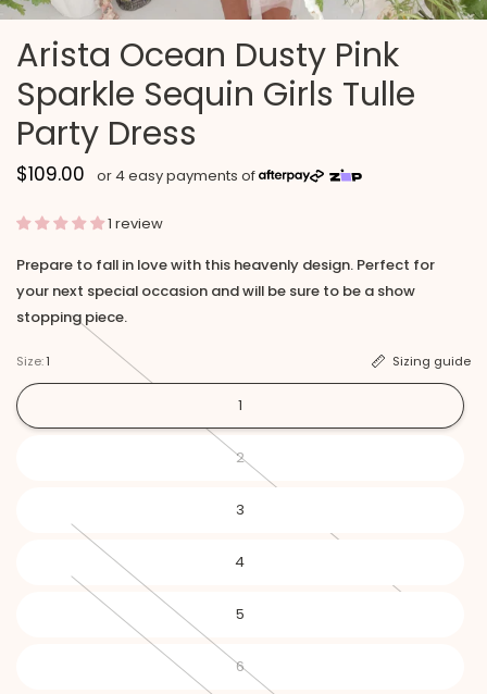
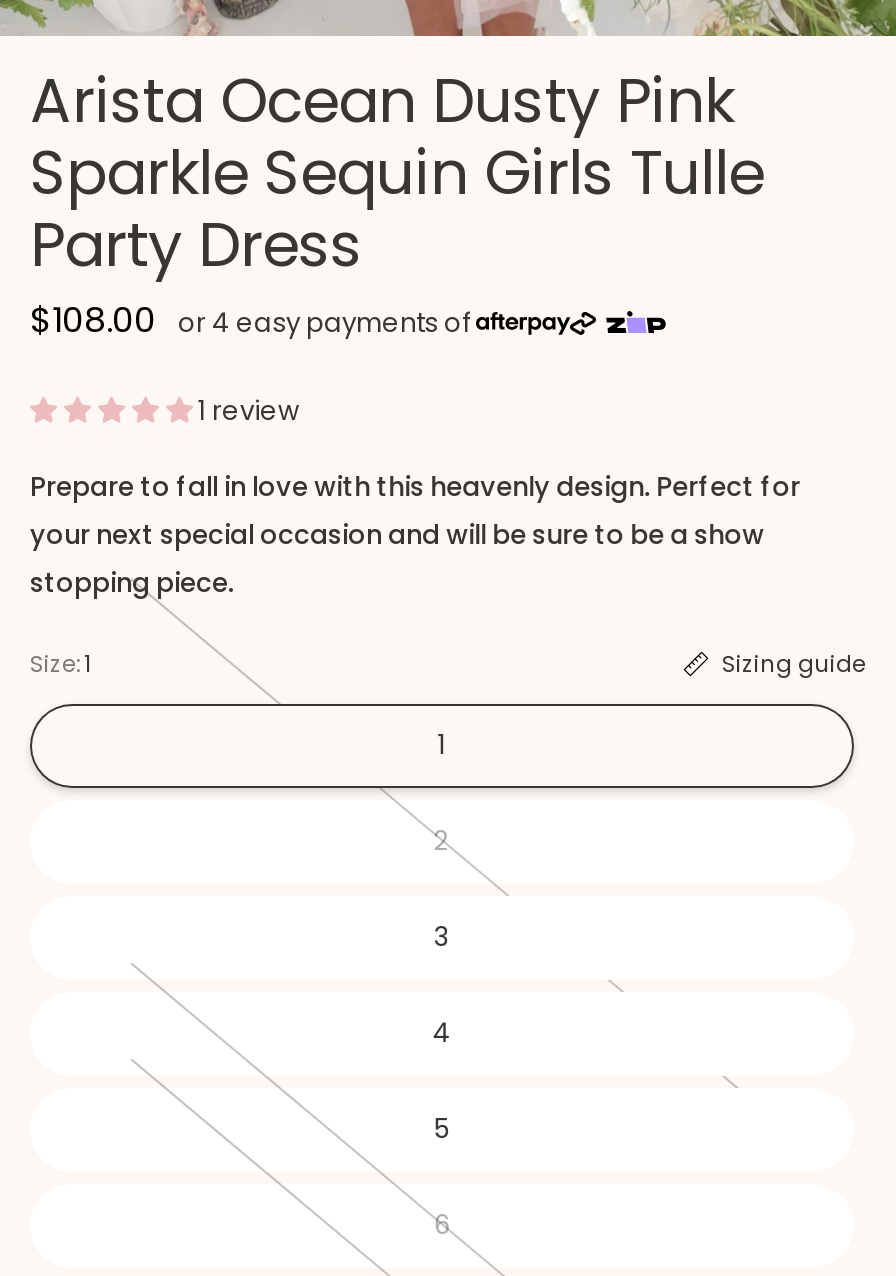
- $109.00
+ $108.00
